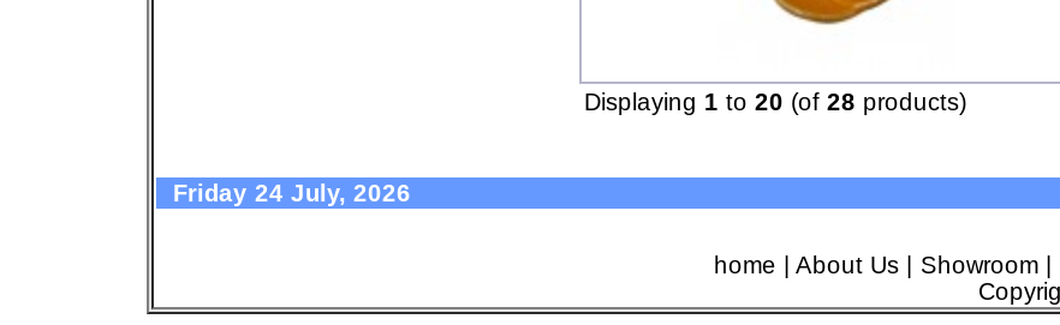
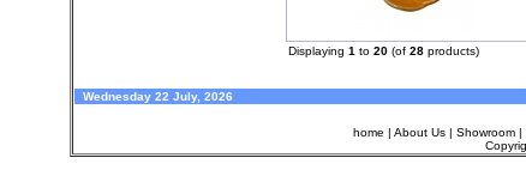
- Friday 24 July, 2026
+ Wednesday 22 July, 2026
